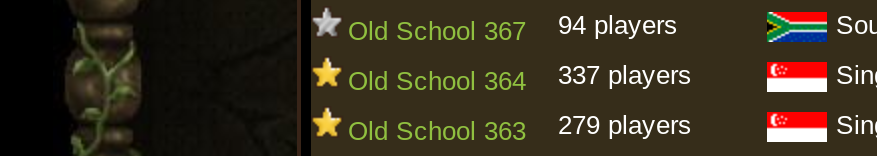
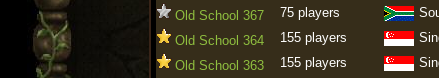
- Old School 367 94 players
+ Old School 367 75 players

- Old School 364 337 players
+ Old School 364 155 players

- Old School 363 279 players
+ Old School 363 155 players
